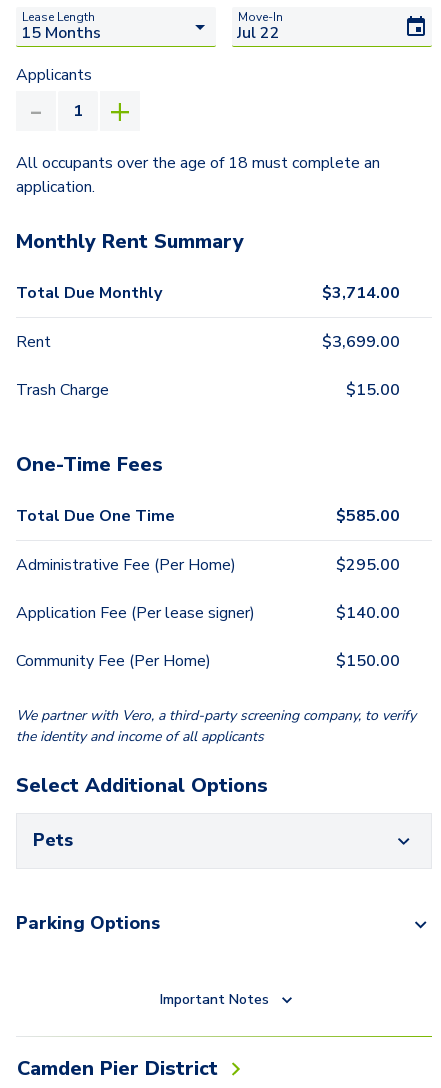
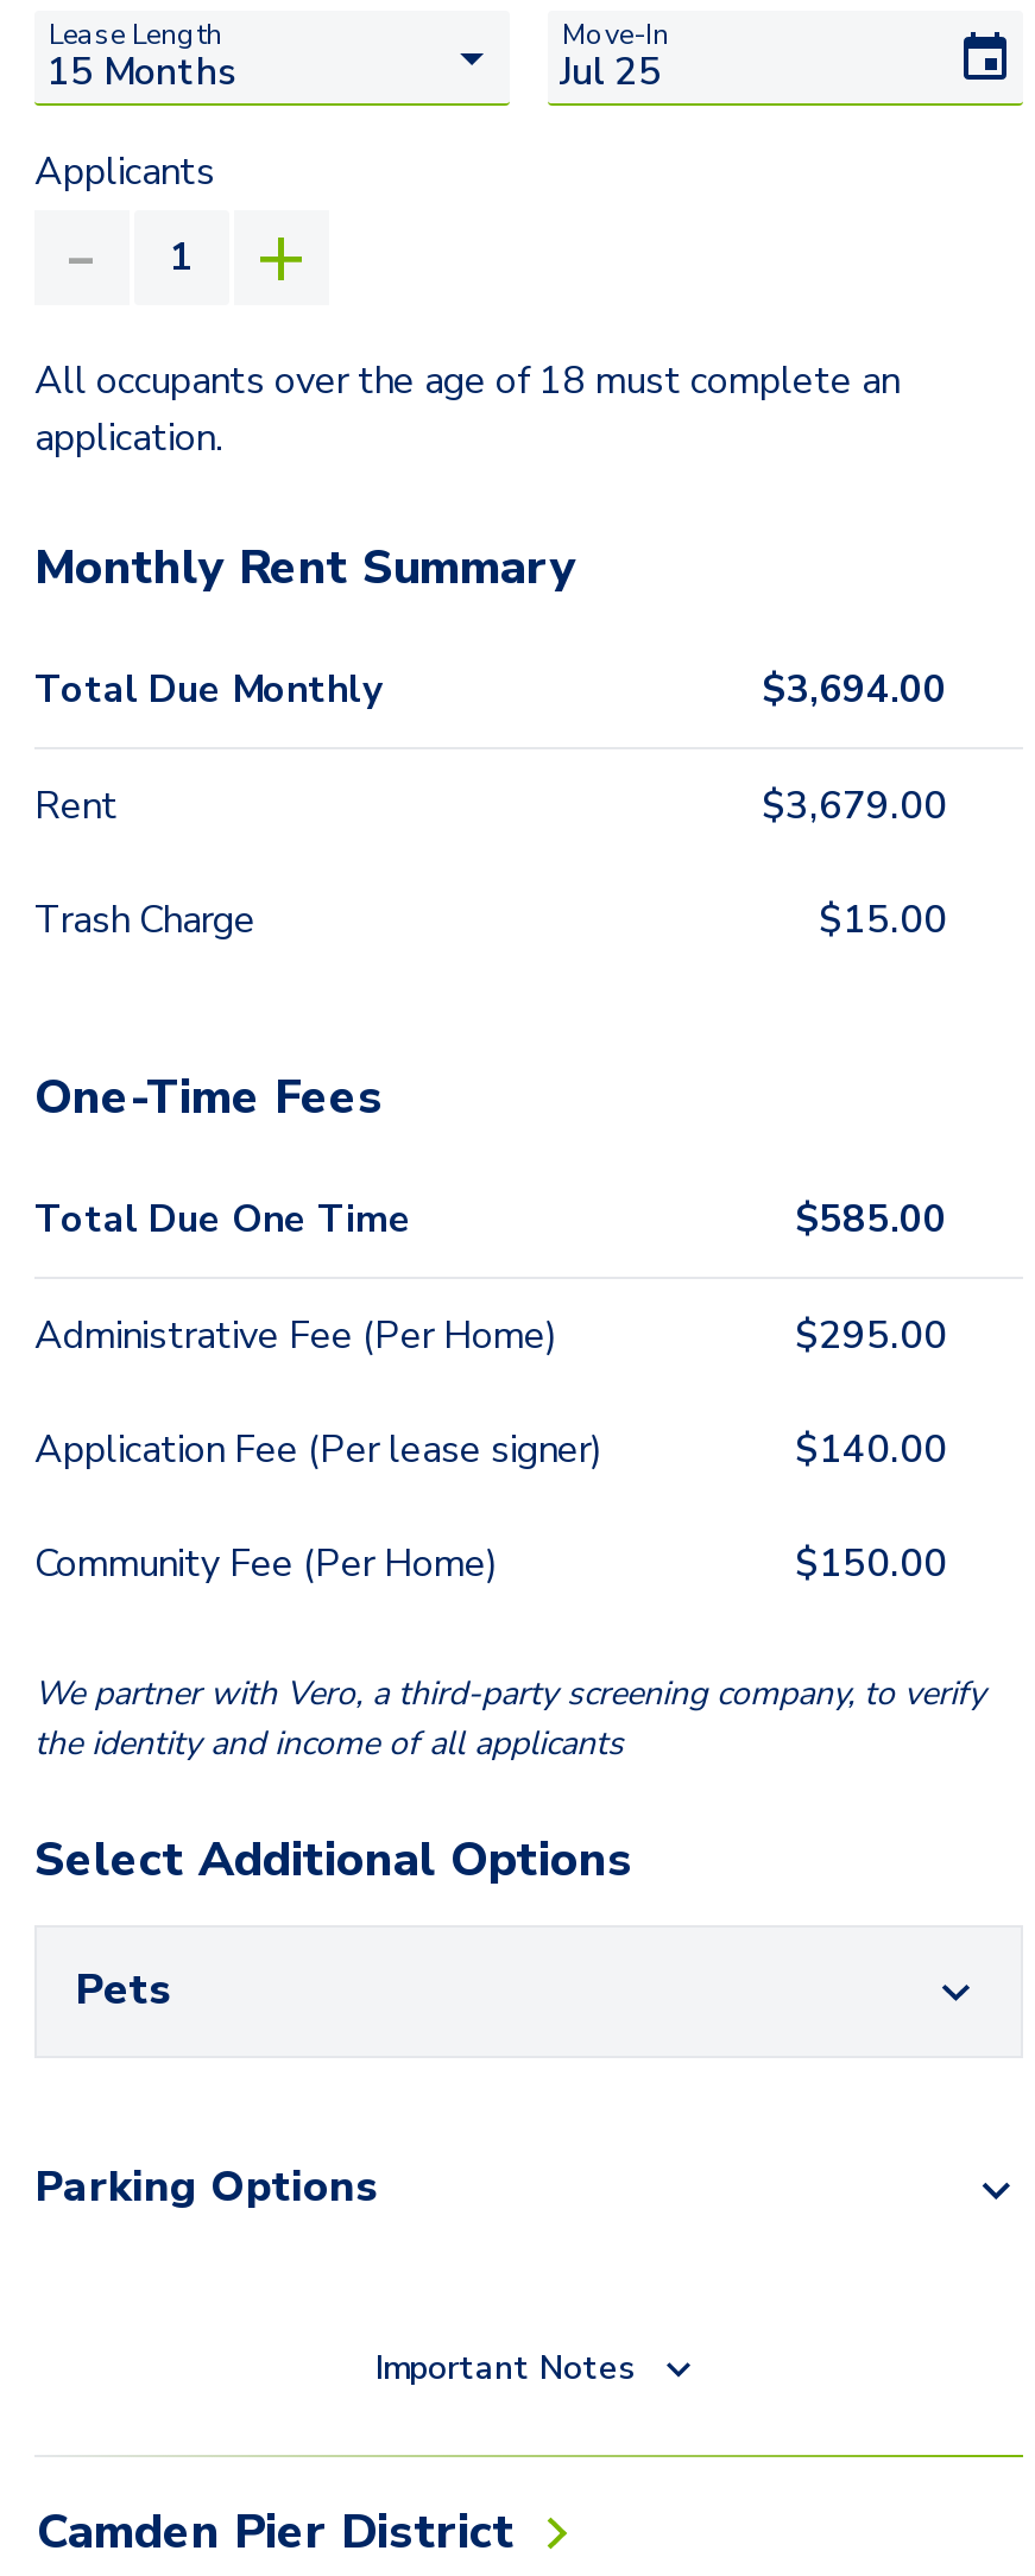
- $3,714.00
+ $3,694.00

- $3,699.00
+ $3,679.00
